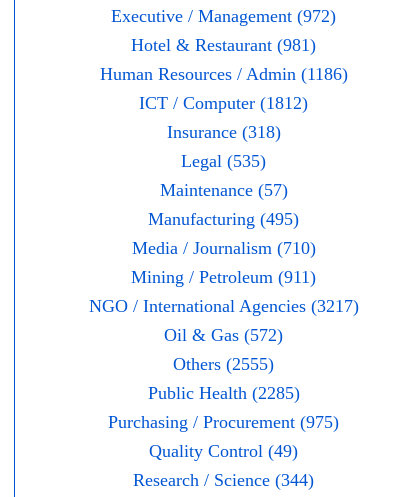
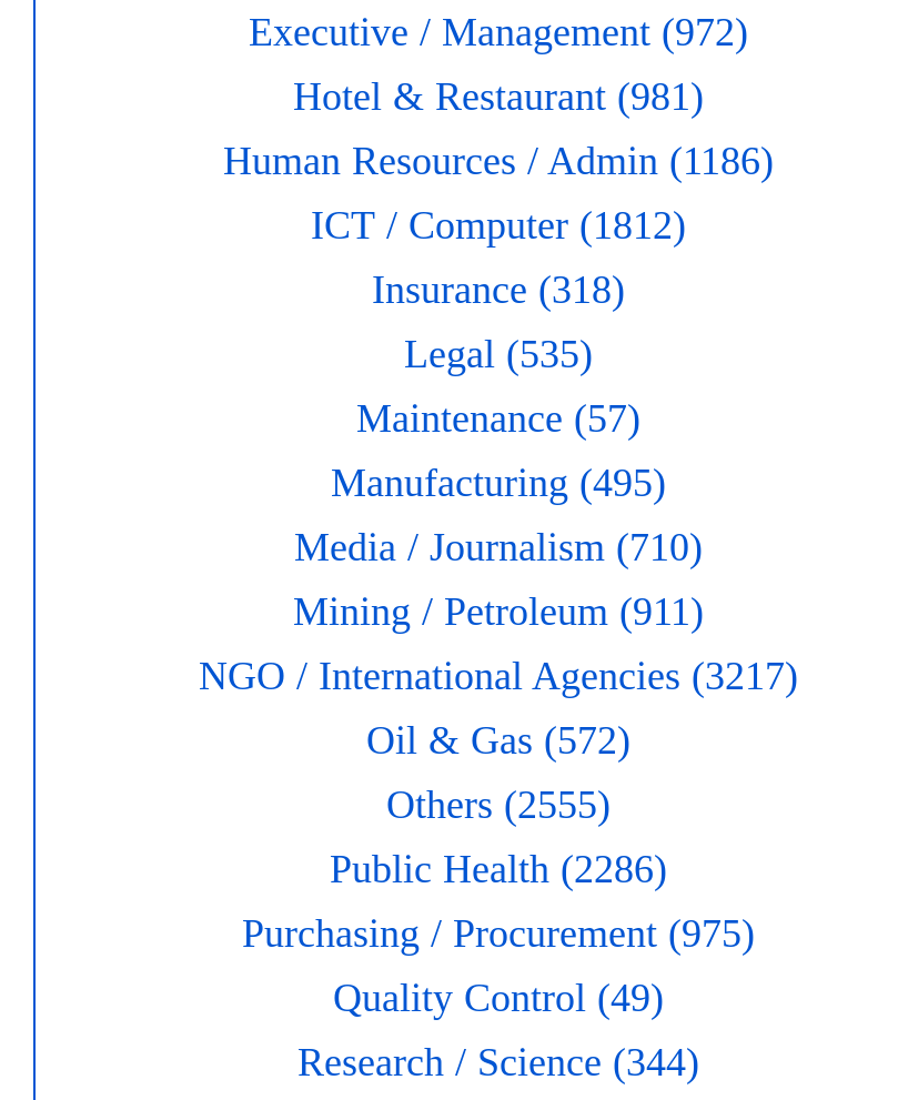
- Public Health (2285)
+ Public Health (2286)
